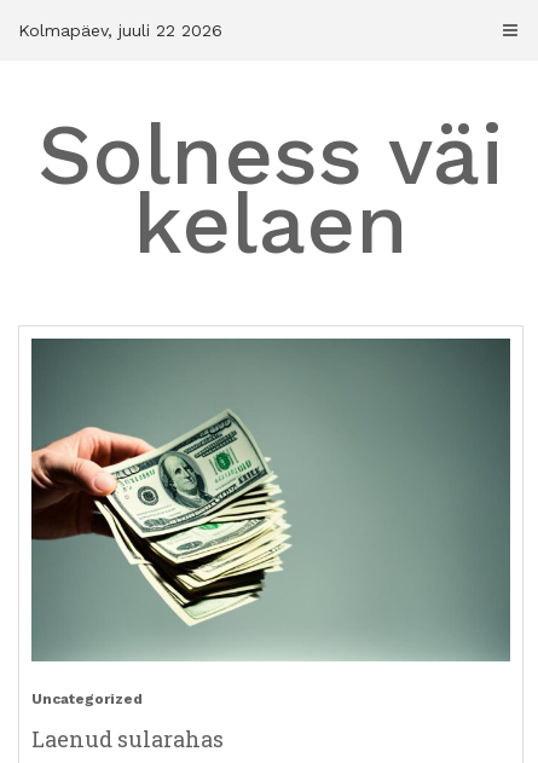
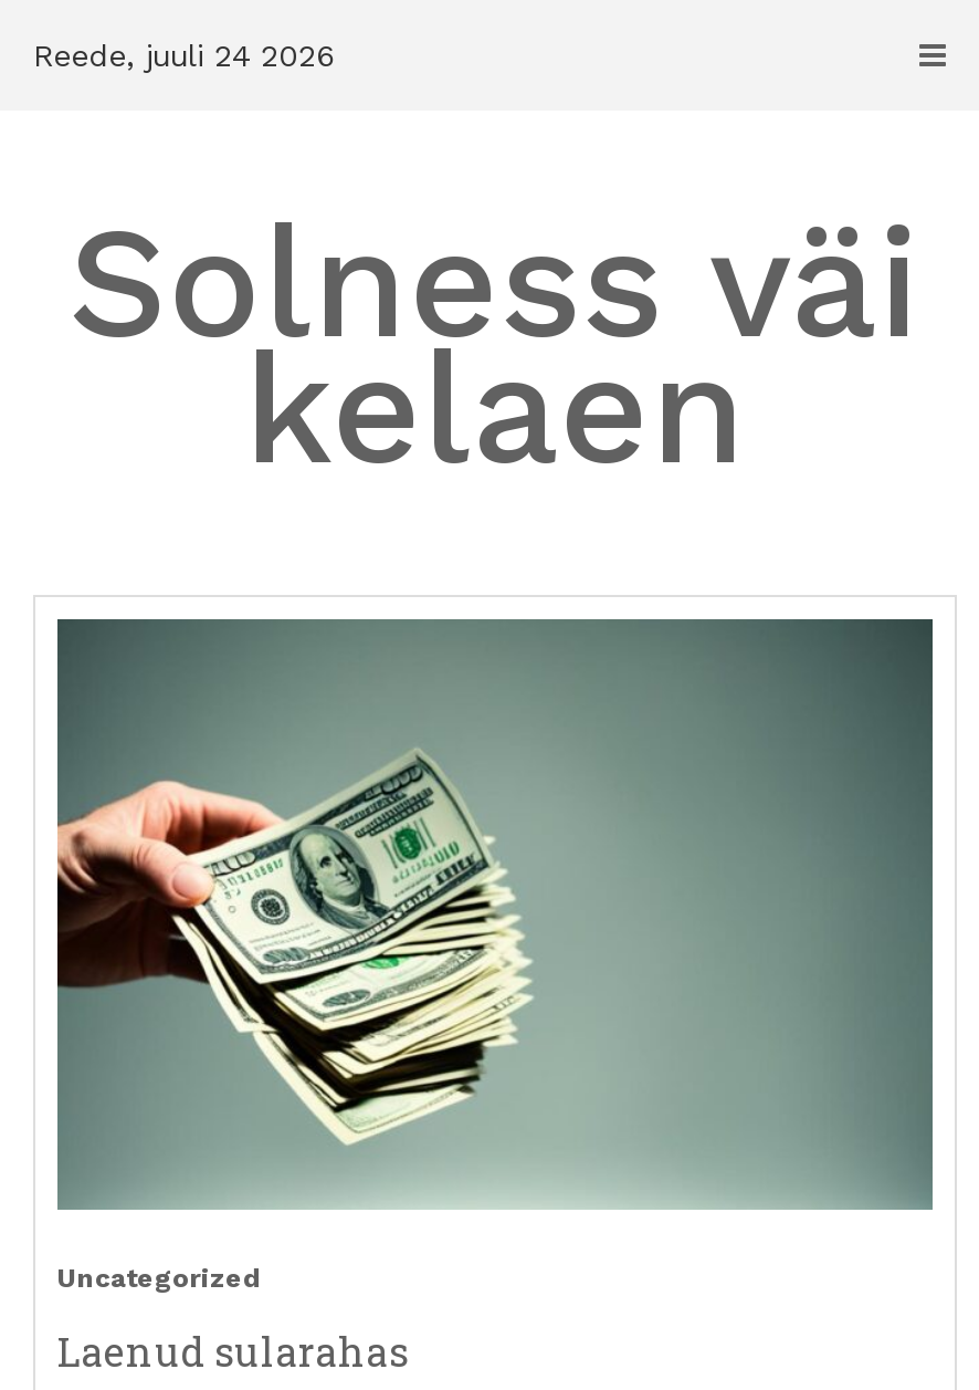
- Kolmapäev, juuli 22 2026
+ Reede, juuli 24 2026
